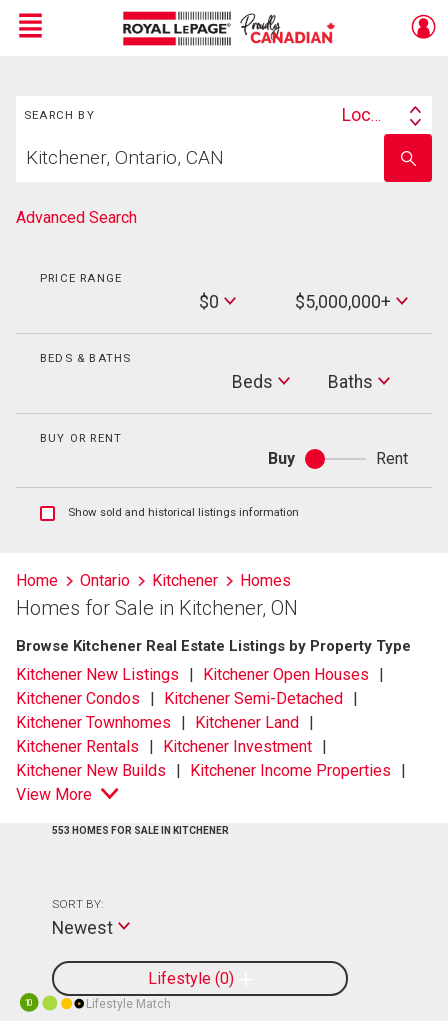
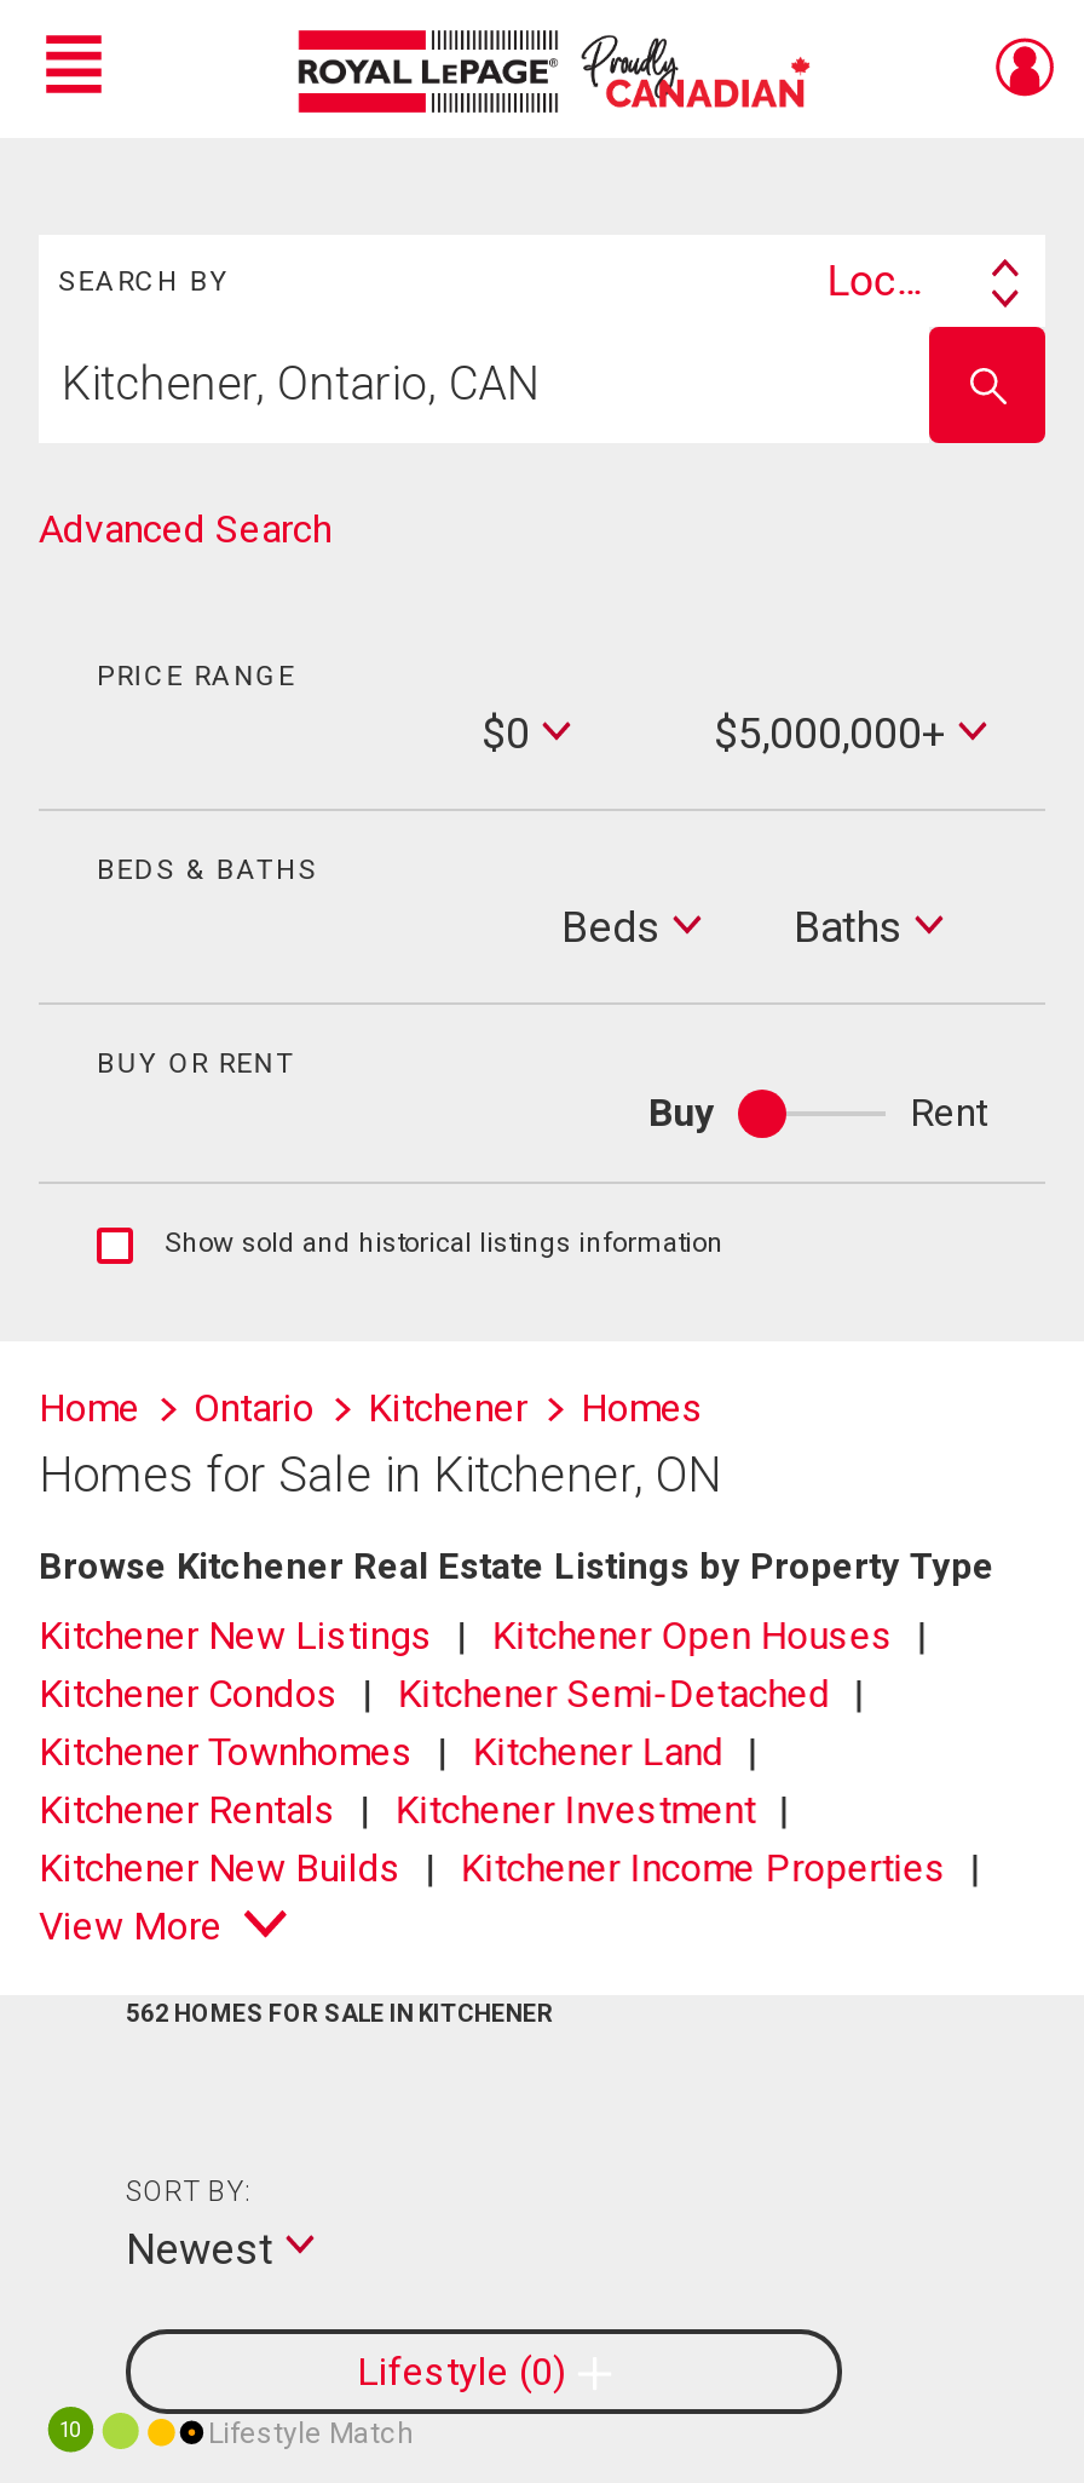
- 553 HOMES FOR SALE IN KITCHENER
+ 562 HOMES FOR SALE IN KITCHENER
